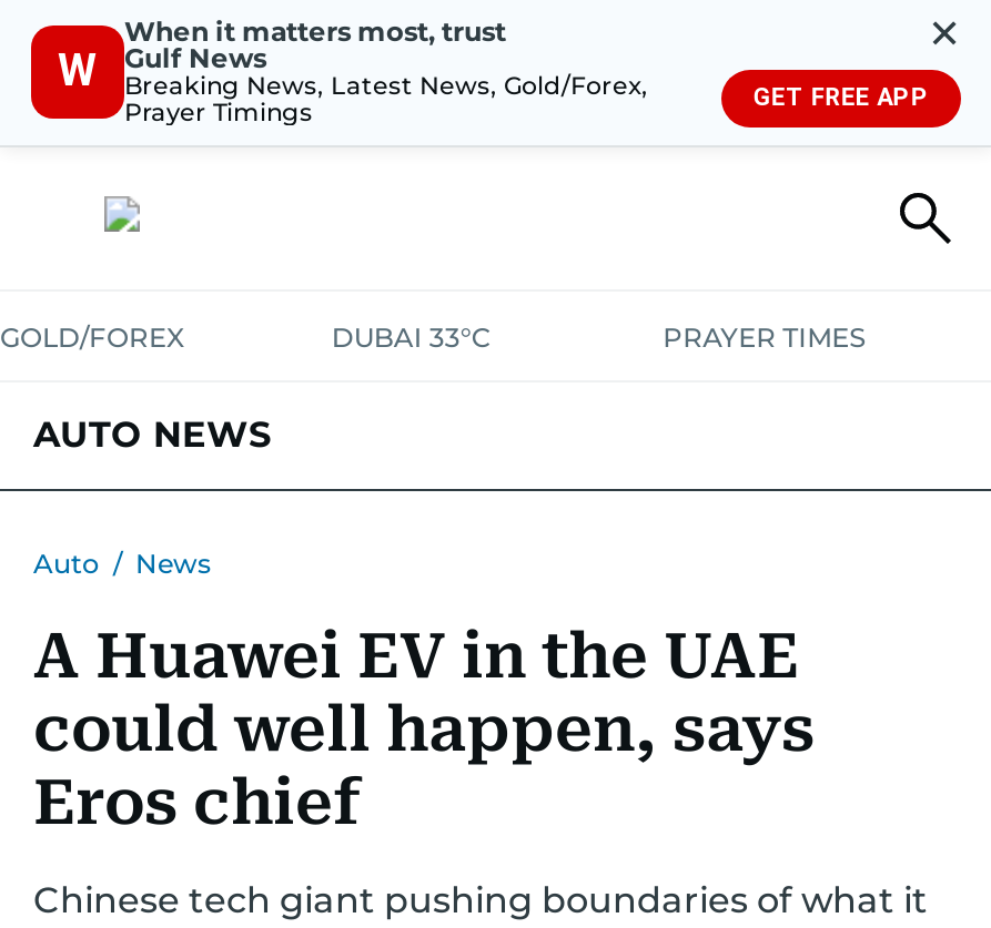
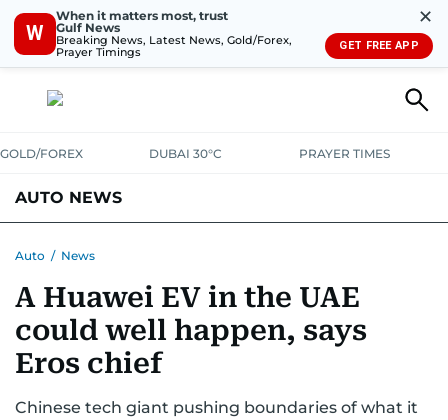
- DUBAI 33°C
+ DUBAI 30°C
